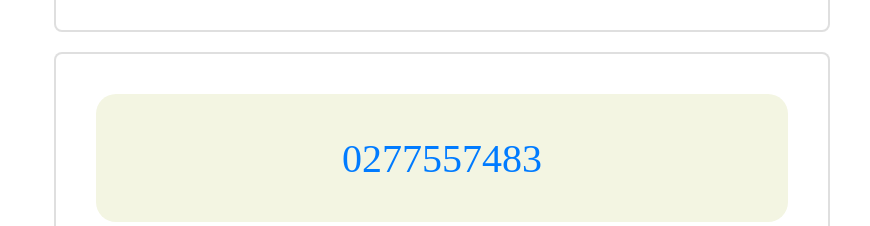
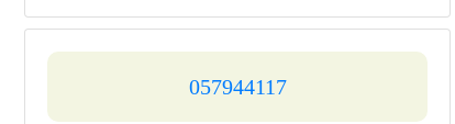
- 0277557483
+ 057944117
